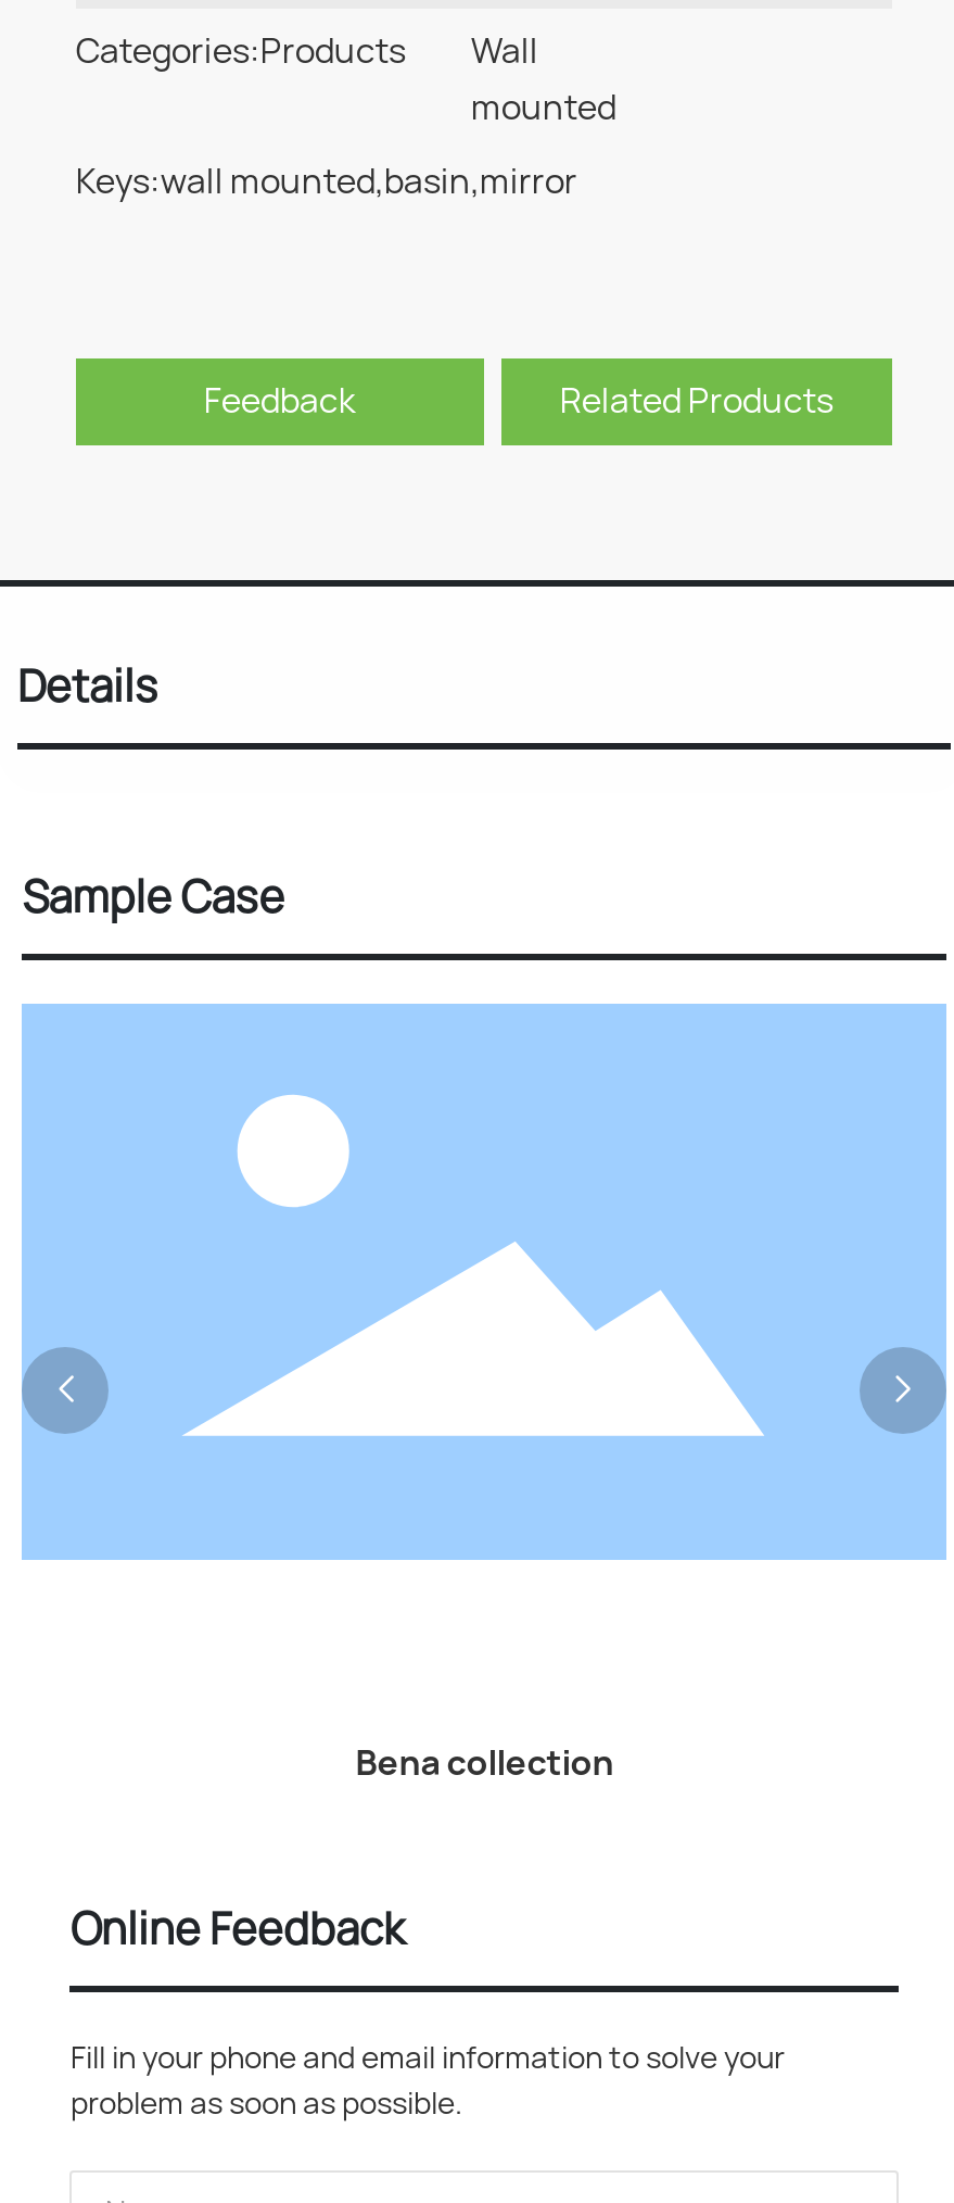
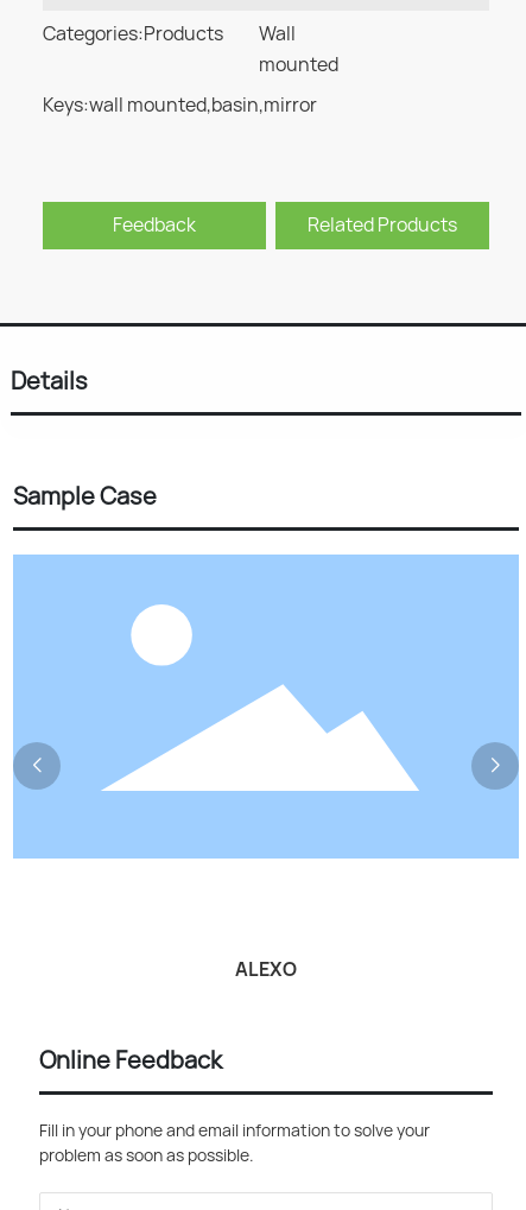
- Bena collection
+ ALEXO
